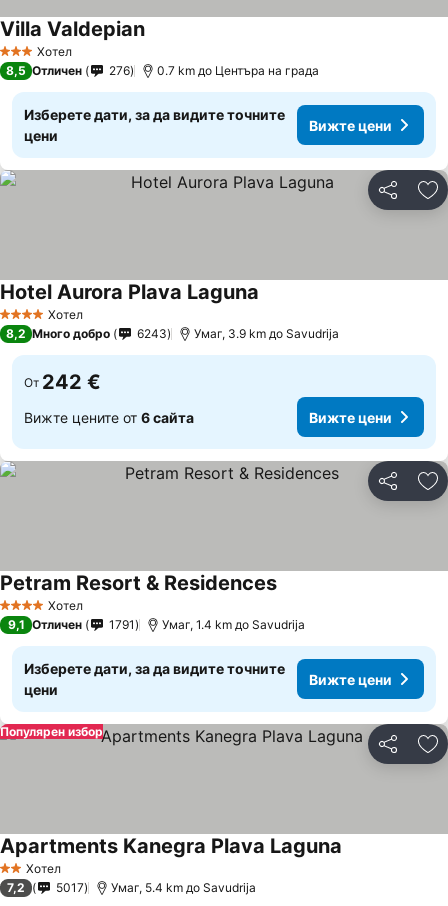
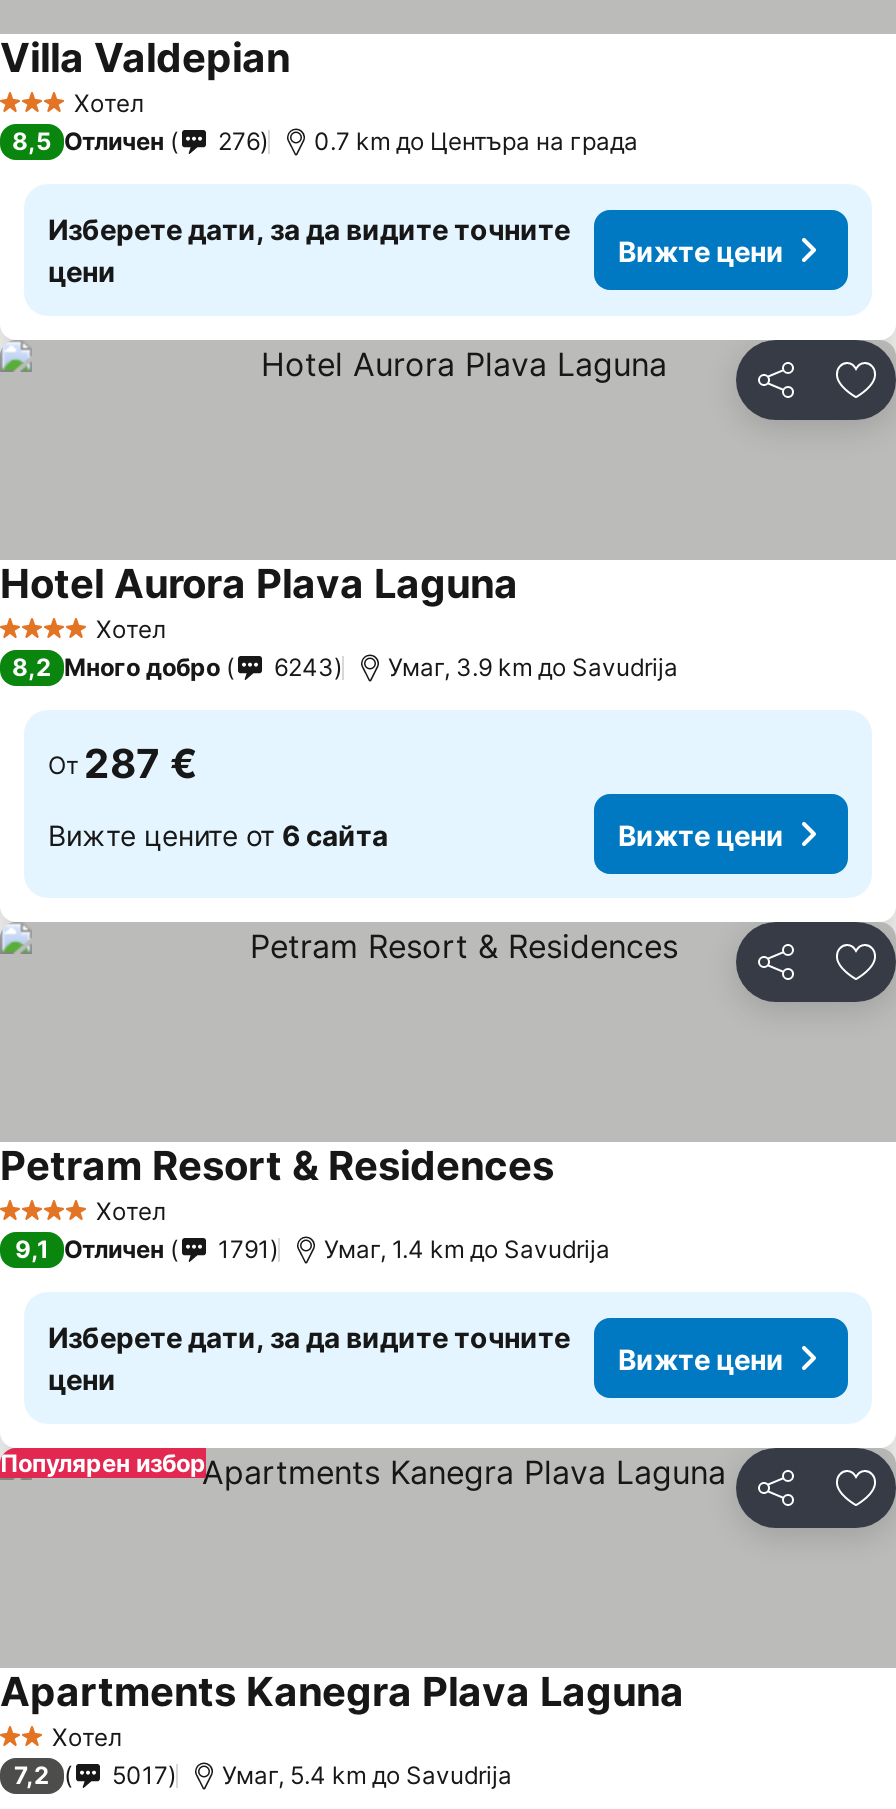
- От 242 €
+ От 287 €
